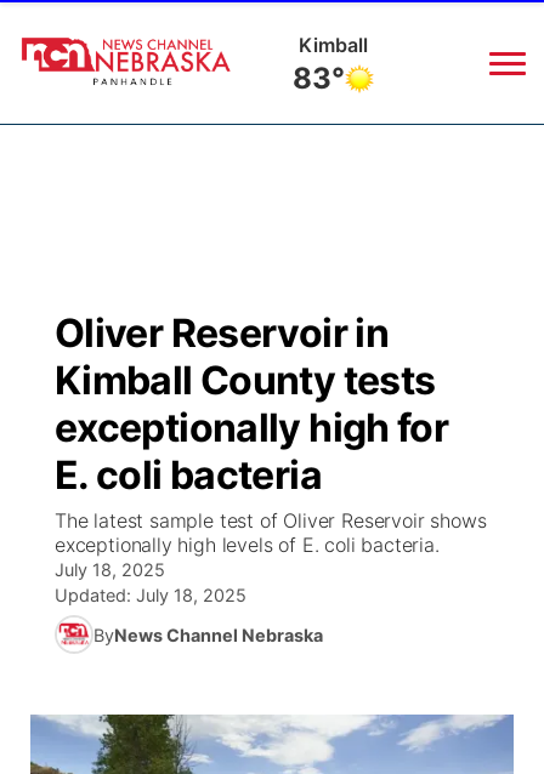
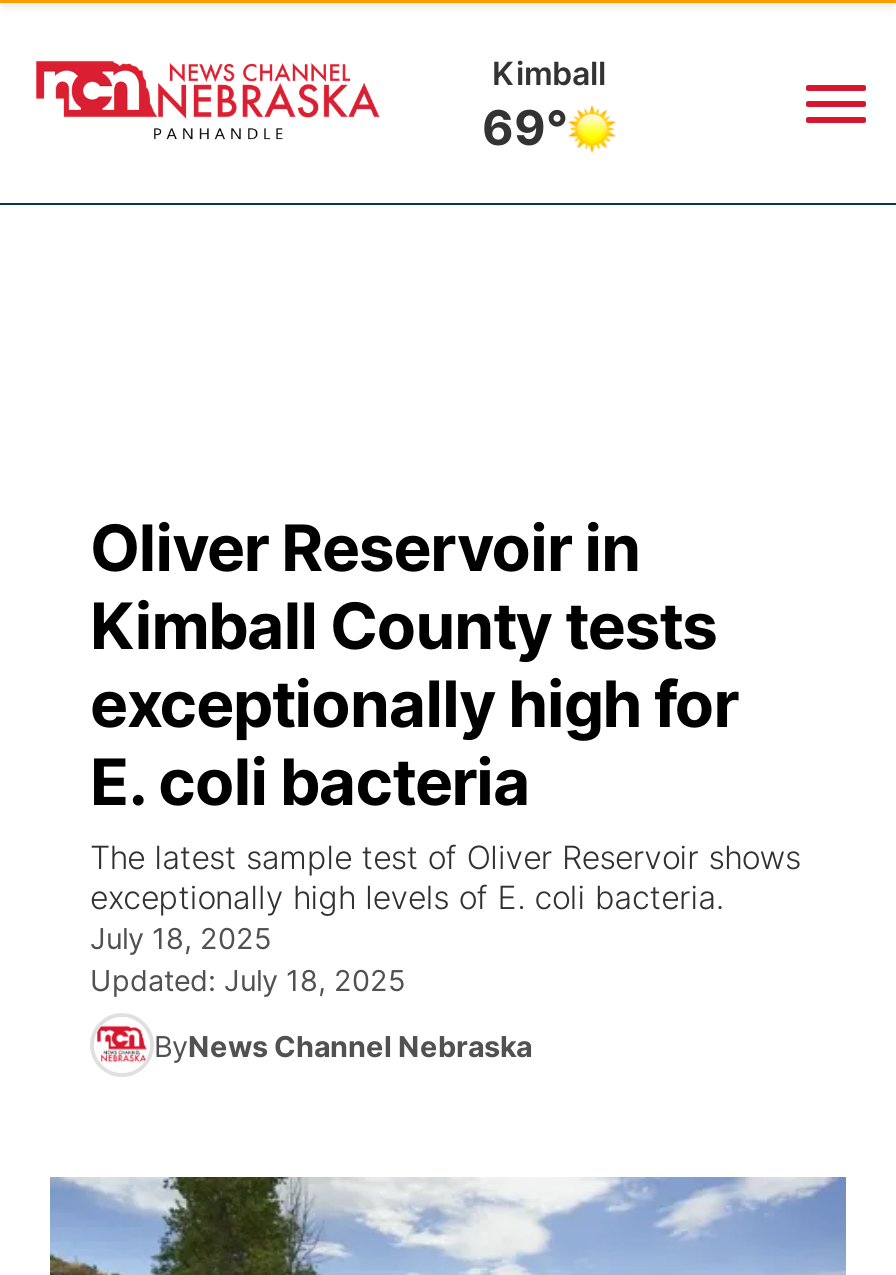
- 83°
+ 69°
